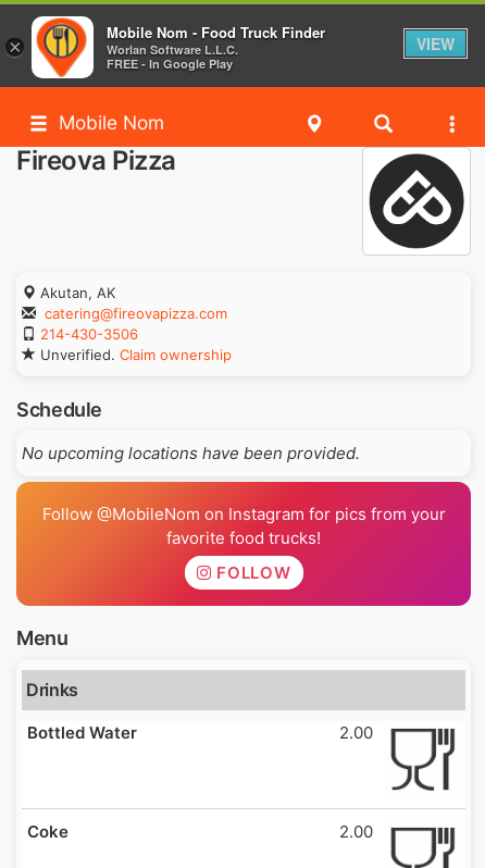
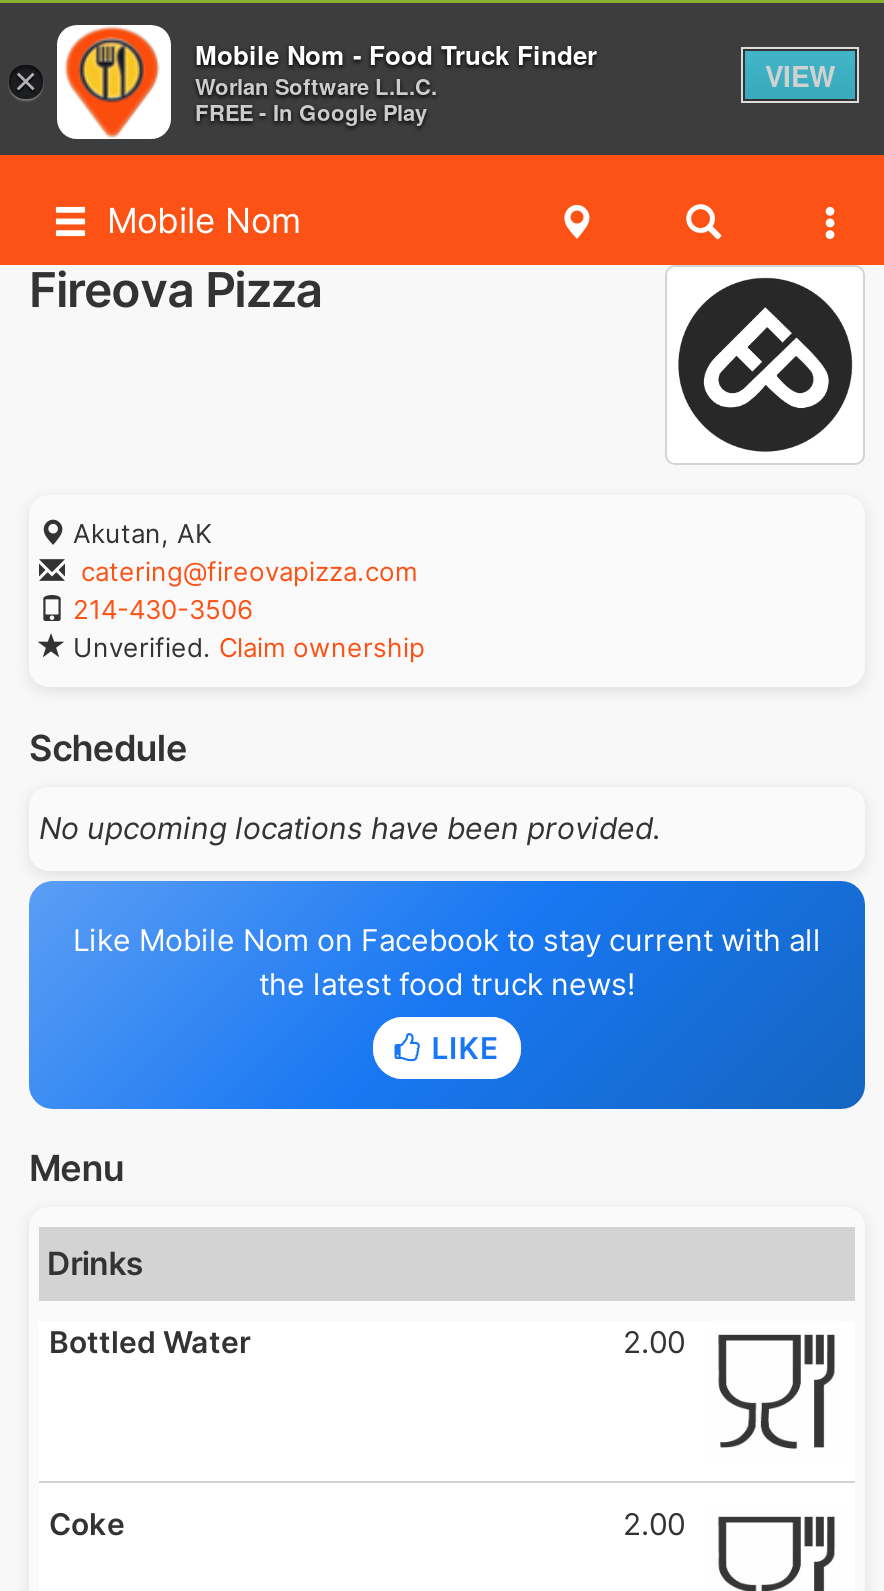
- [image]
- Follow @MobileNom on Instagram for pics from your
- favorite food trucks!
+ [image]
+ Like Mobile Nom on Facebook to stay current with all
+ the latest food truck news!

- FOLLOW
+ LIKE
